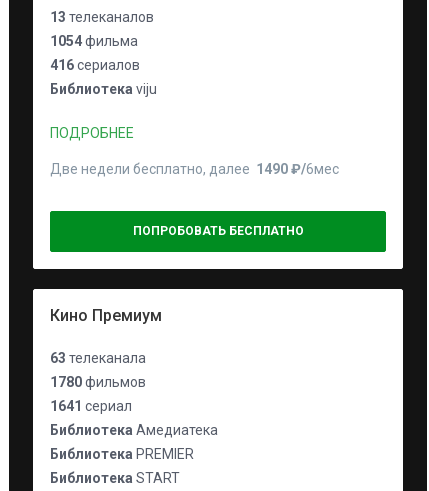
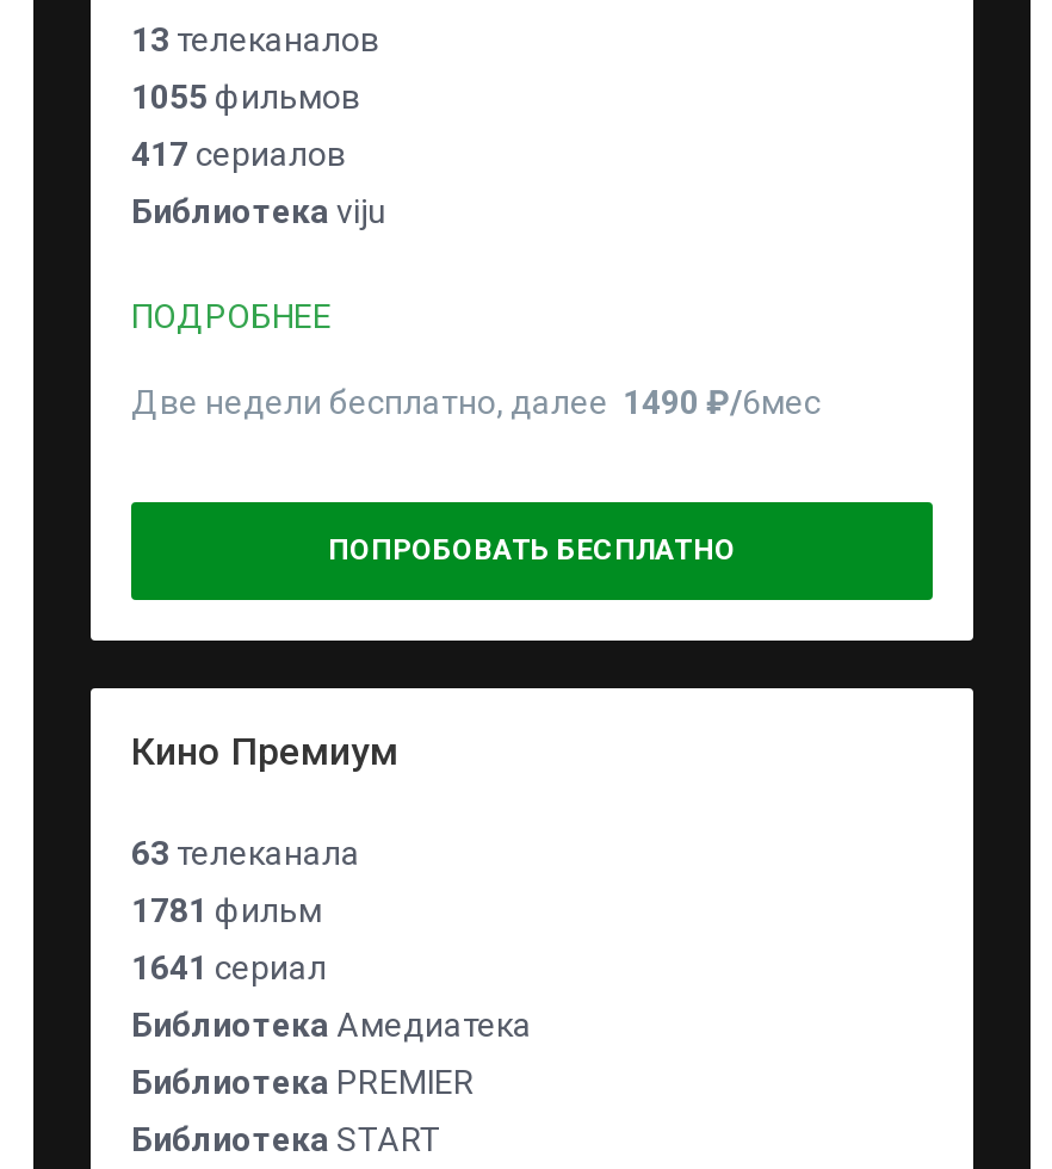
- 1054 фильма
+ 1055 фильмов

- 416 сериалов
+ 417 сериалов

- 1780 фильмов
+ 1781 фильм
